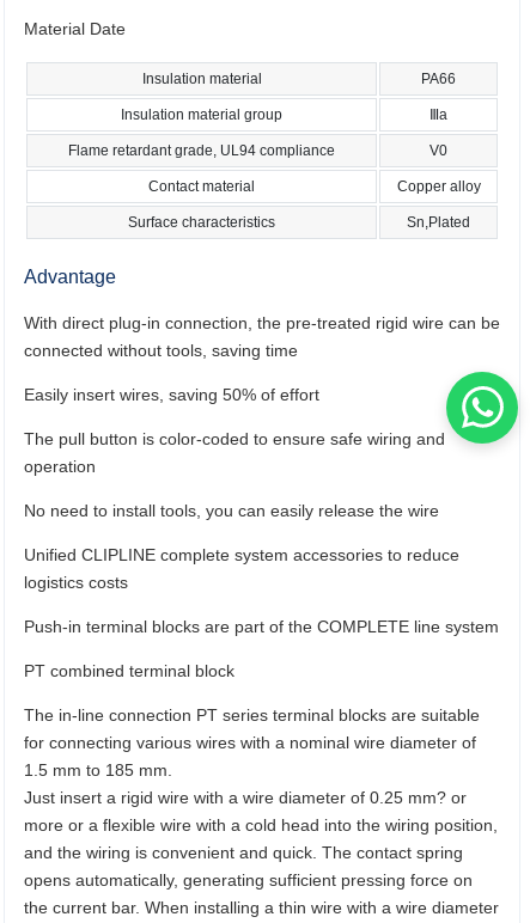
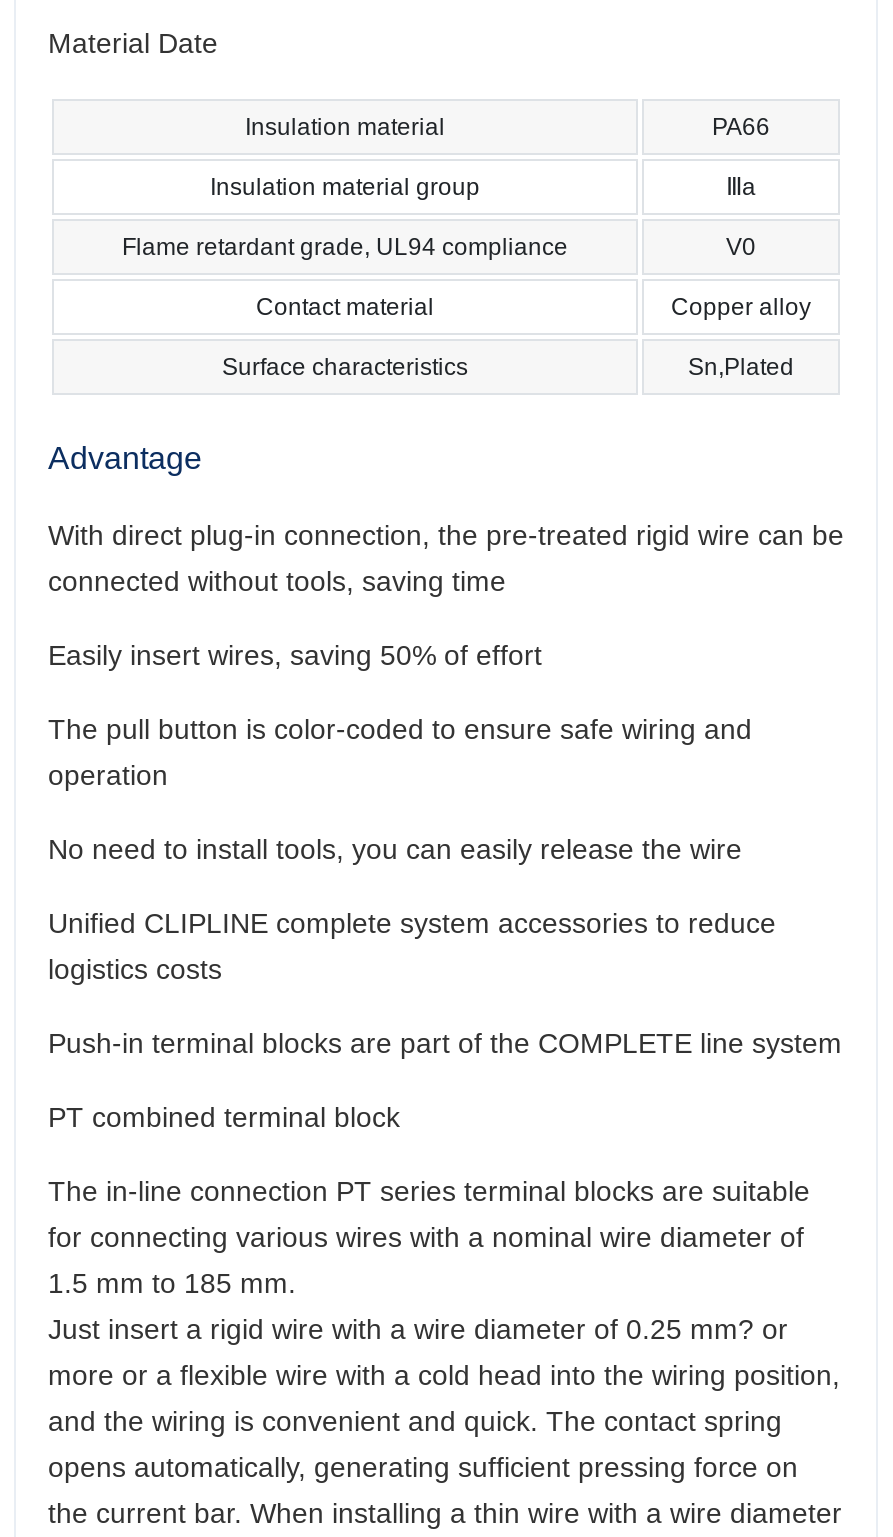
- [image]
